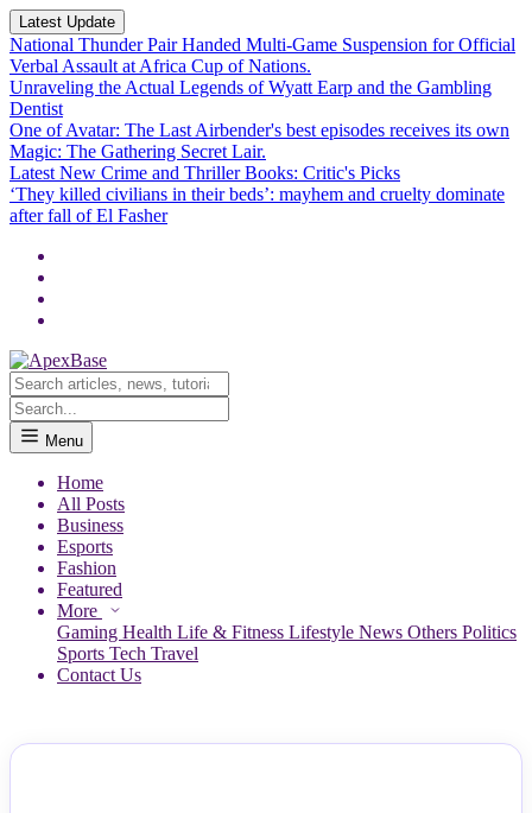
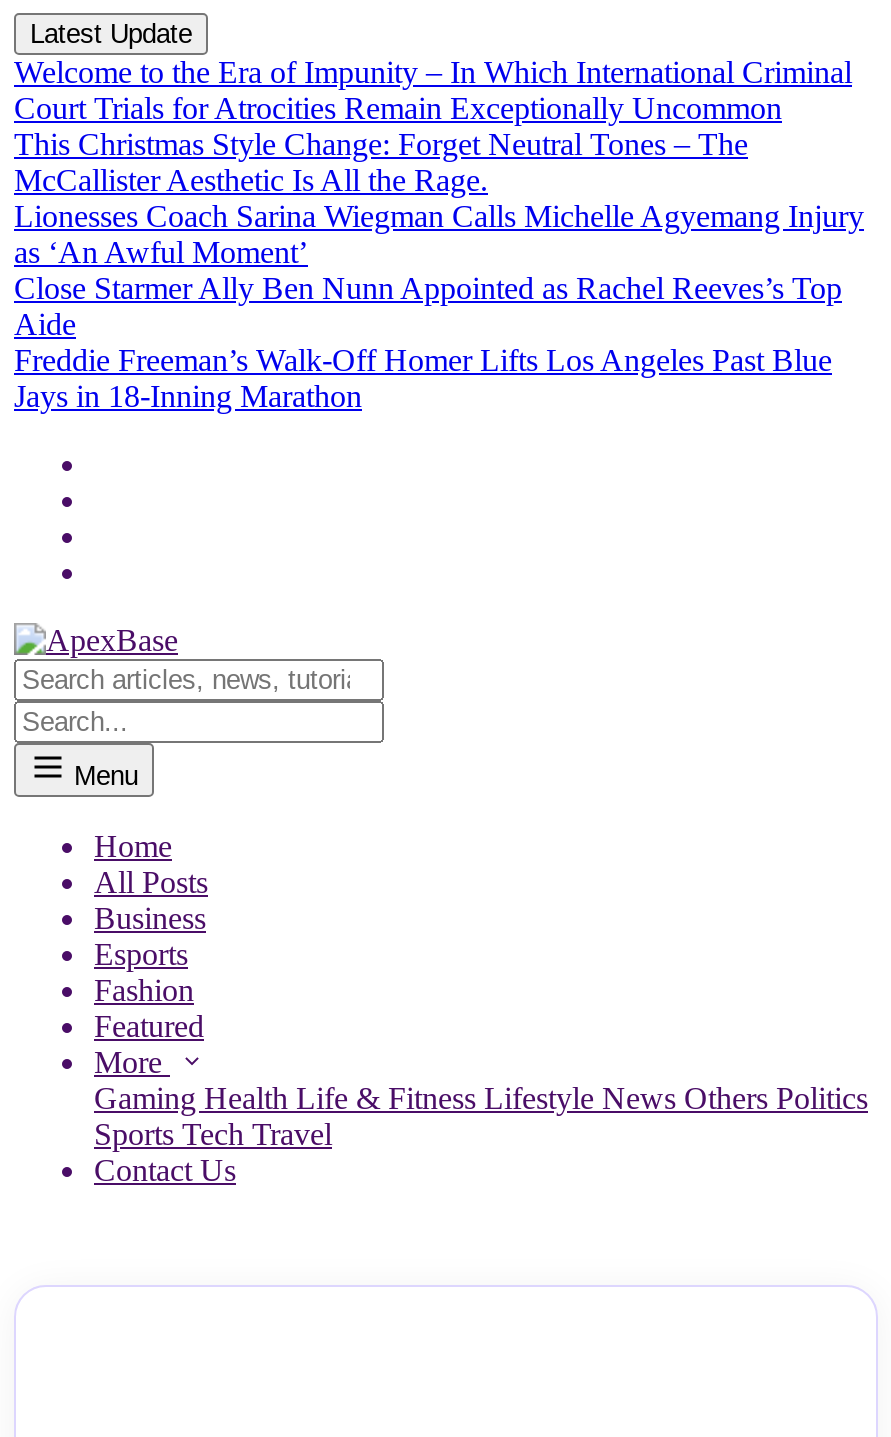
- National Thunder Pair Handed Multi-Game Suspension for Official
- Verbal Assault at Africa Cup of Nations.
- Unraveling the Actual Legends of Wyatt Earp and the Gambling
- Dentist
- One of Avatar: The Last Airbender's best episodes receives its own
- Magic: The Gathering Secret Lair.
- Latest New Crime and Thriller Books: Critic's Picks
- ‘They killed civilians in their beds’: mayhem and cruelty dominate
- after fall of El Fasher
+ Welcome to the Era of Impunity – In Which International Criminal
+ Court Trials for Atrocities Remain Exceptionally Uncommon
+ This Christmas Style Change: Forget Neutral Tones – The
+ McCallister Aesthetic Is All the Rage.
+ Lionesses Coach Sarina Wiegman Calls Michelle Agyemang Injury
+ as ‘An Awful Moment’
+ Close Starmer Ally Ben Nunn Appointed as Rachel Reeves’s Top
+ Aide
+ Freddie Freeman’s Walk-Off Homer Lifts Los Angeles Past Blue
+ Jays in 18-Inning Marathon
